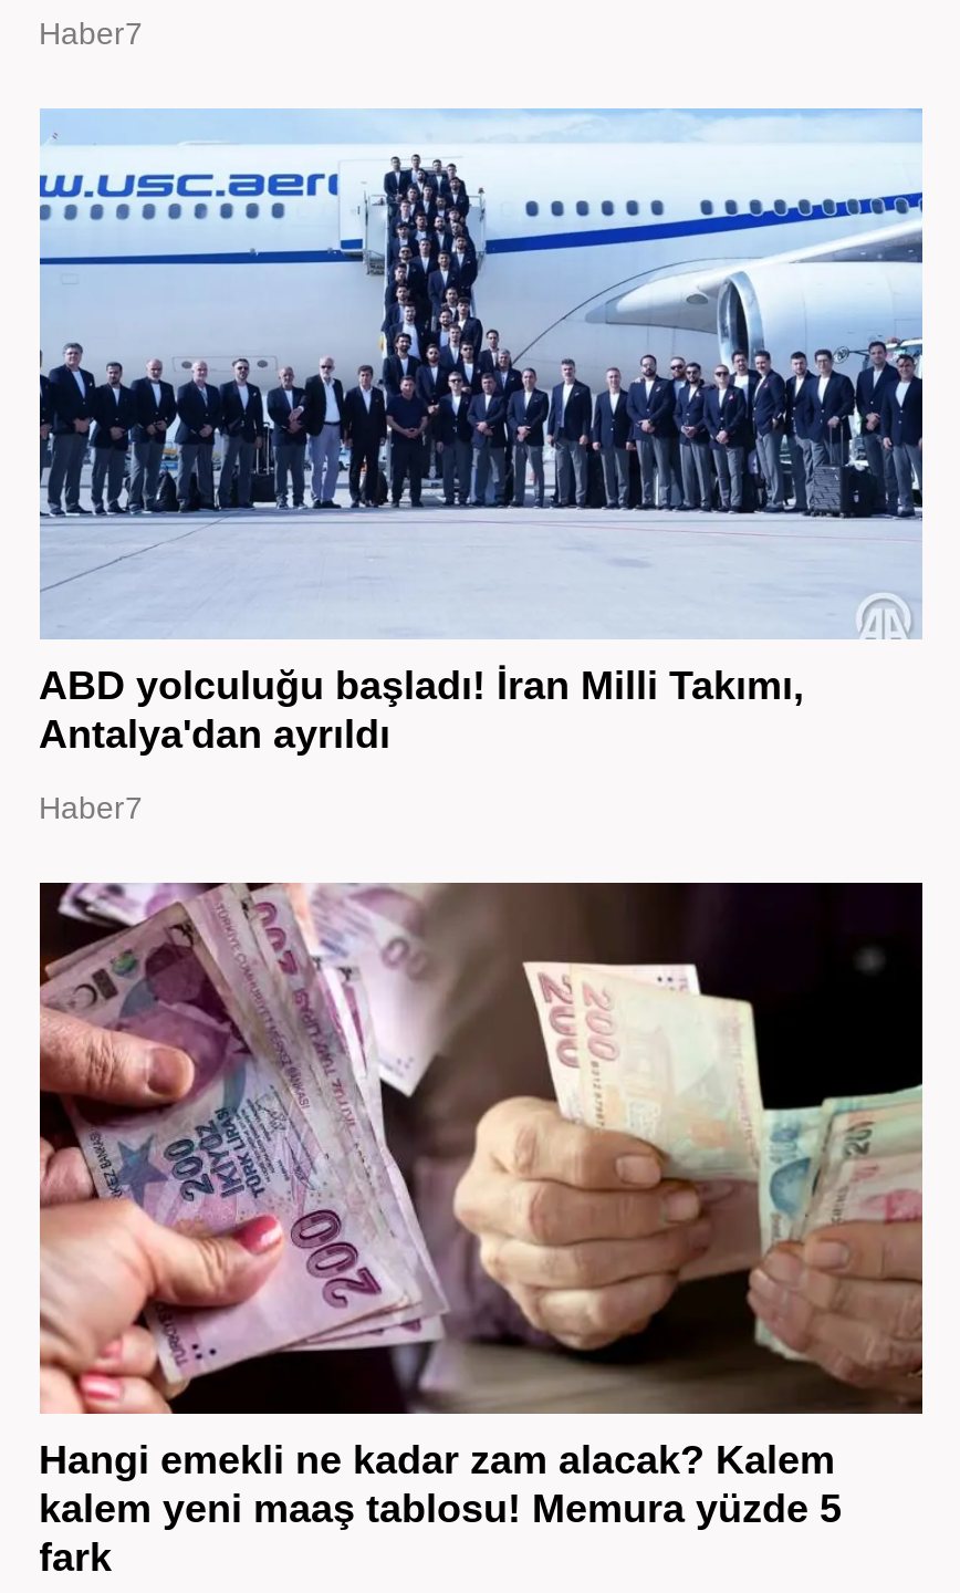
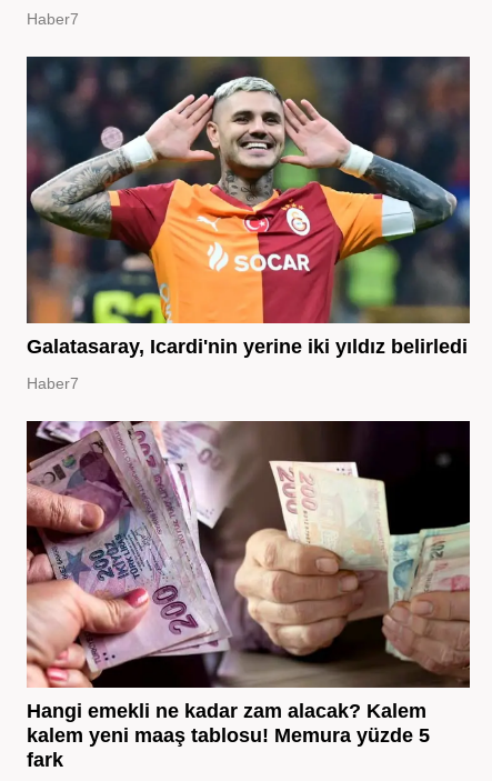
- [image]
- ABD yolculuğu başladı! İran Milli Takımı,
- Antalya'dan ayrıldı
+ [image]
+ Galatasaray, Icardi'nin yerine iki yıldız belirledi
